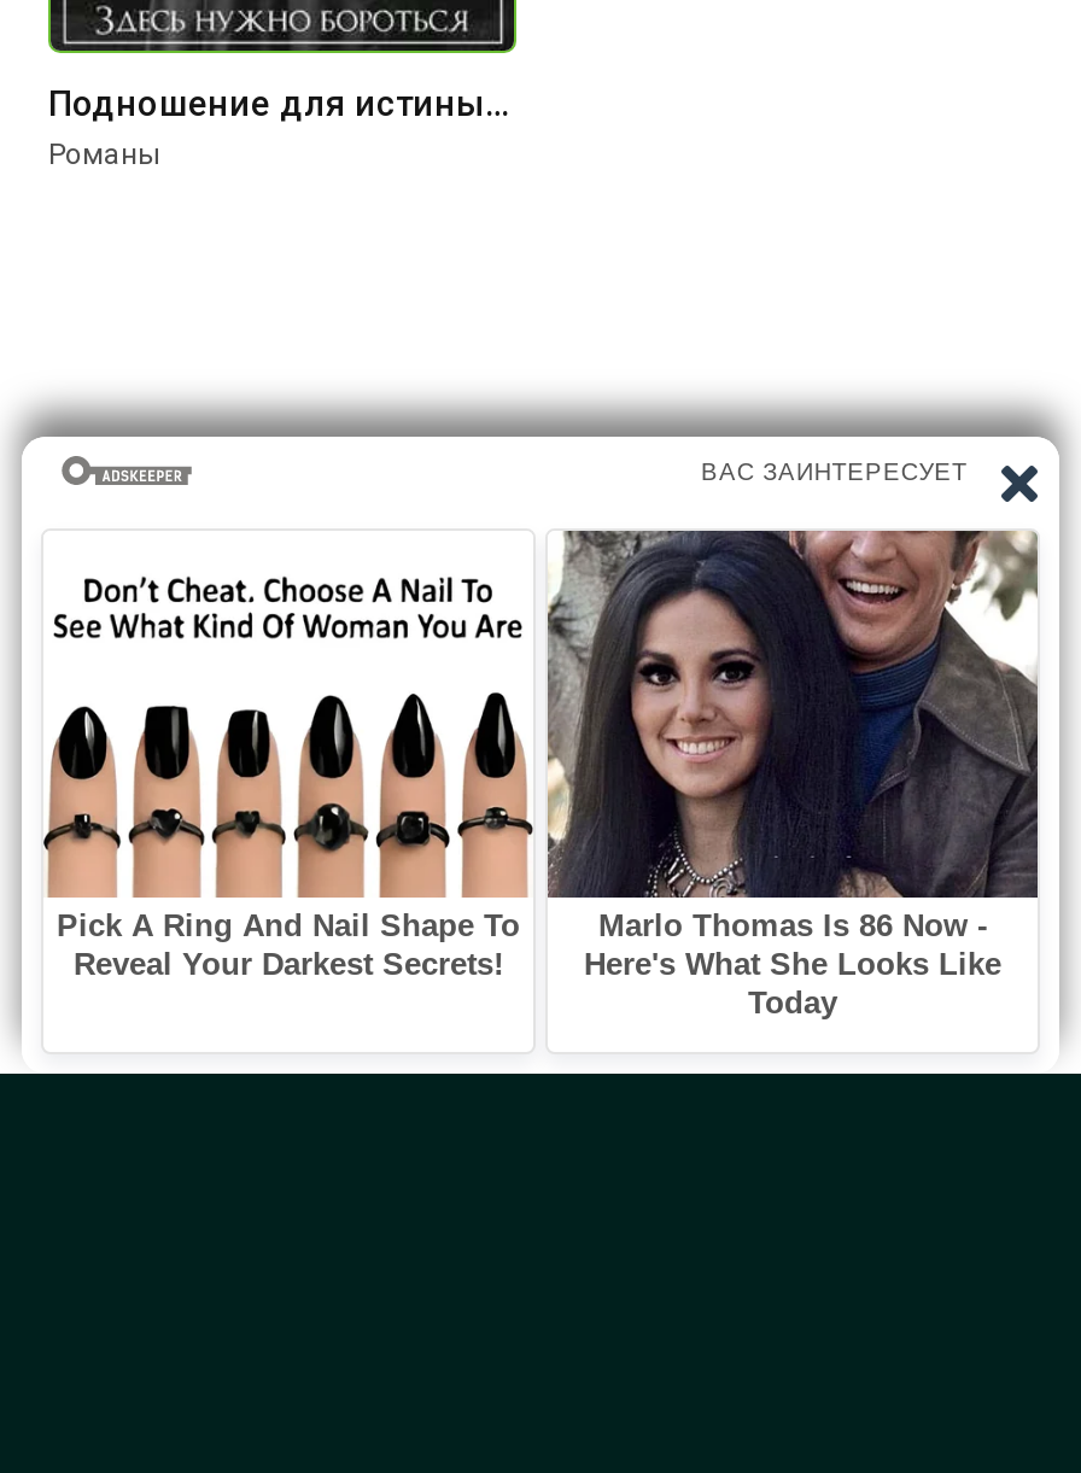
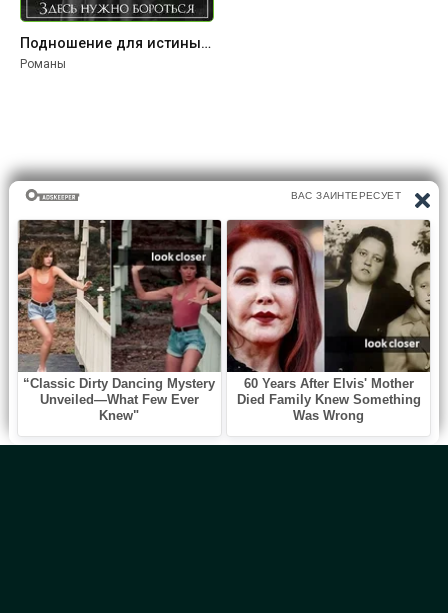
- [image]
+ [image]
